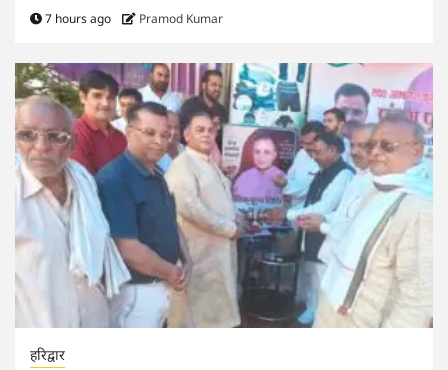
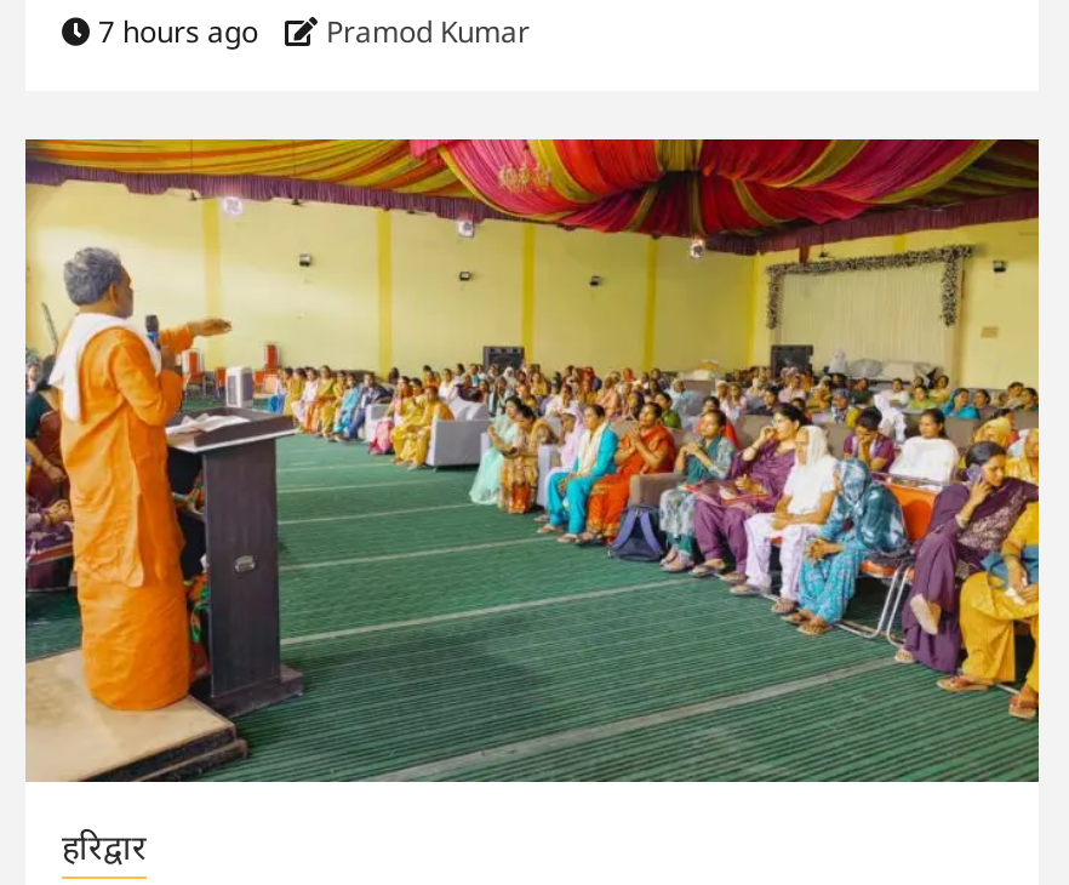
- [image]
+ [image]
